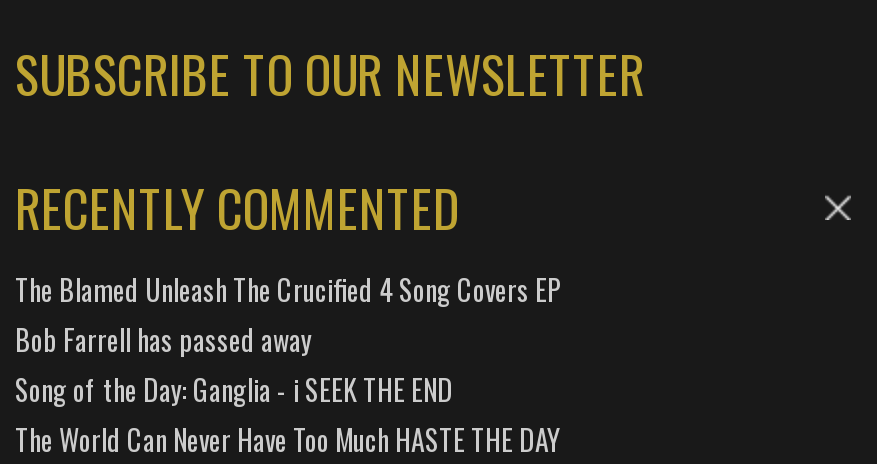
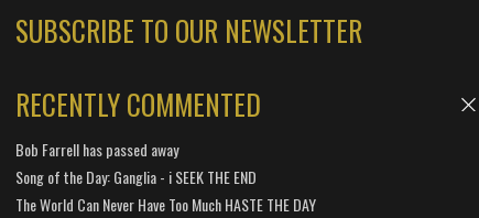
- The Blamed Unleash The Crucified 4 Song Covers EP
